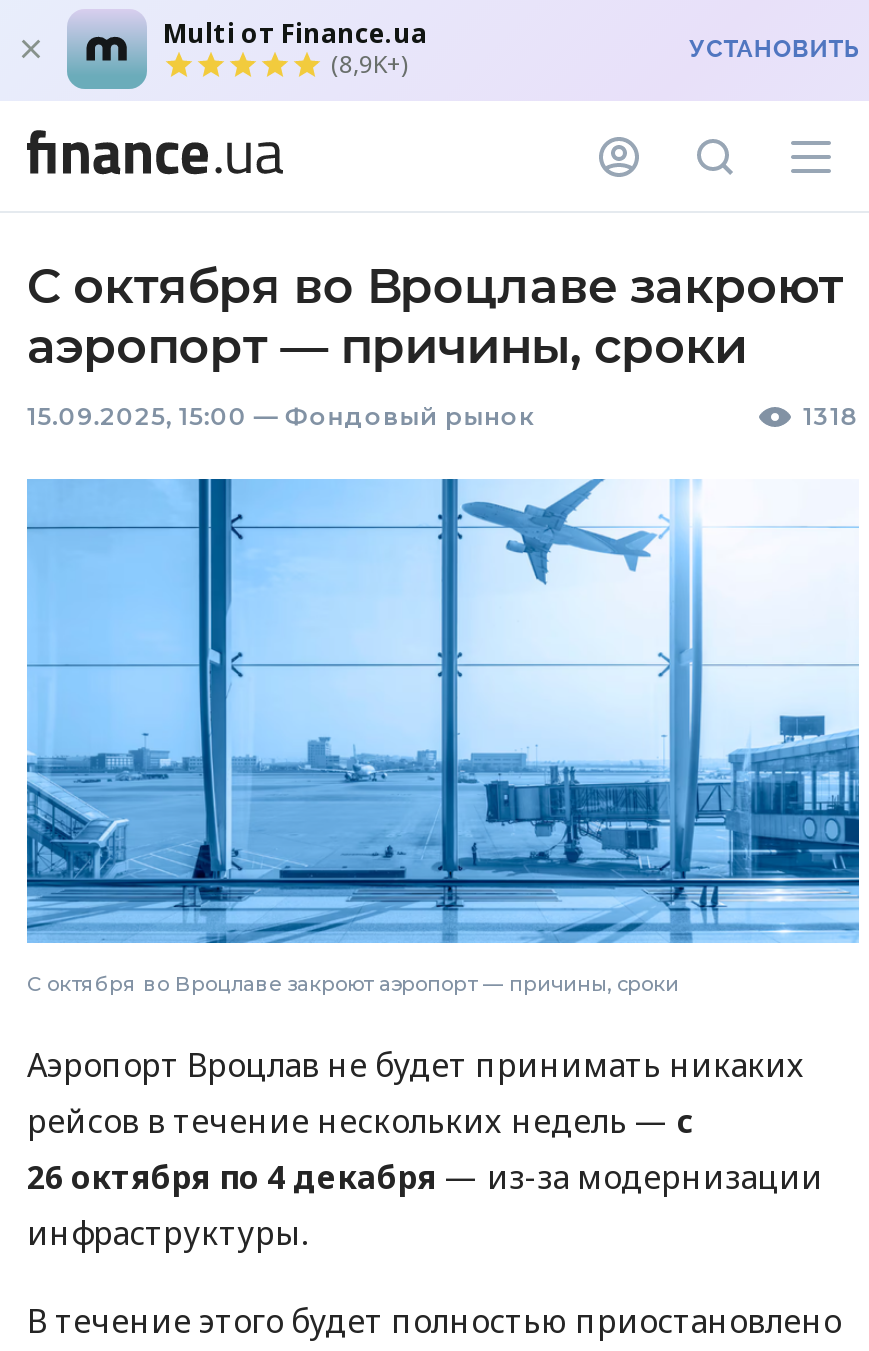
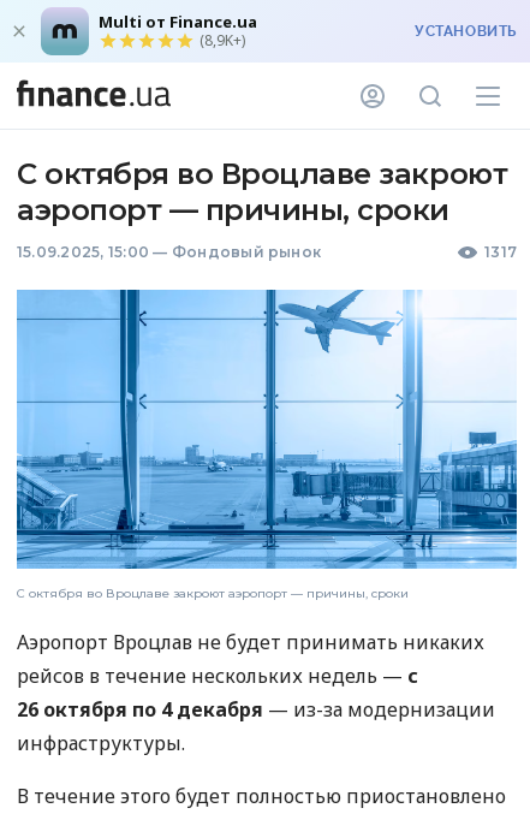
- 1318
+ 1317
